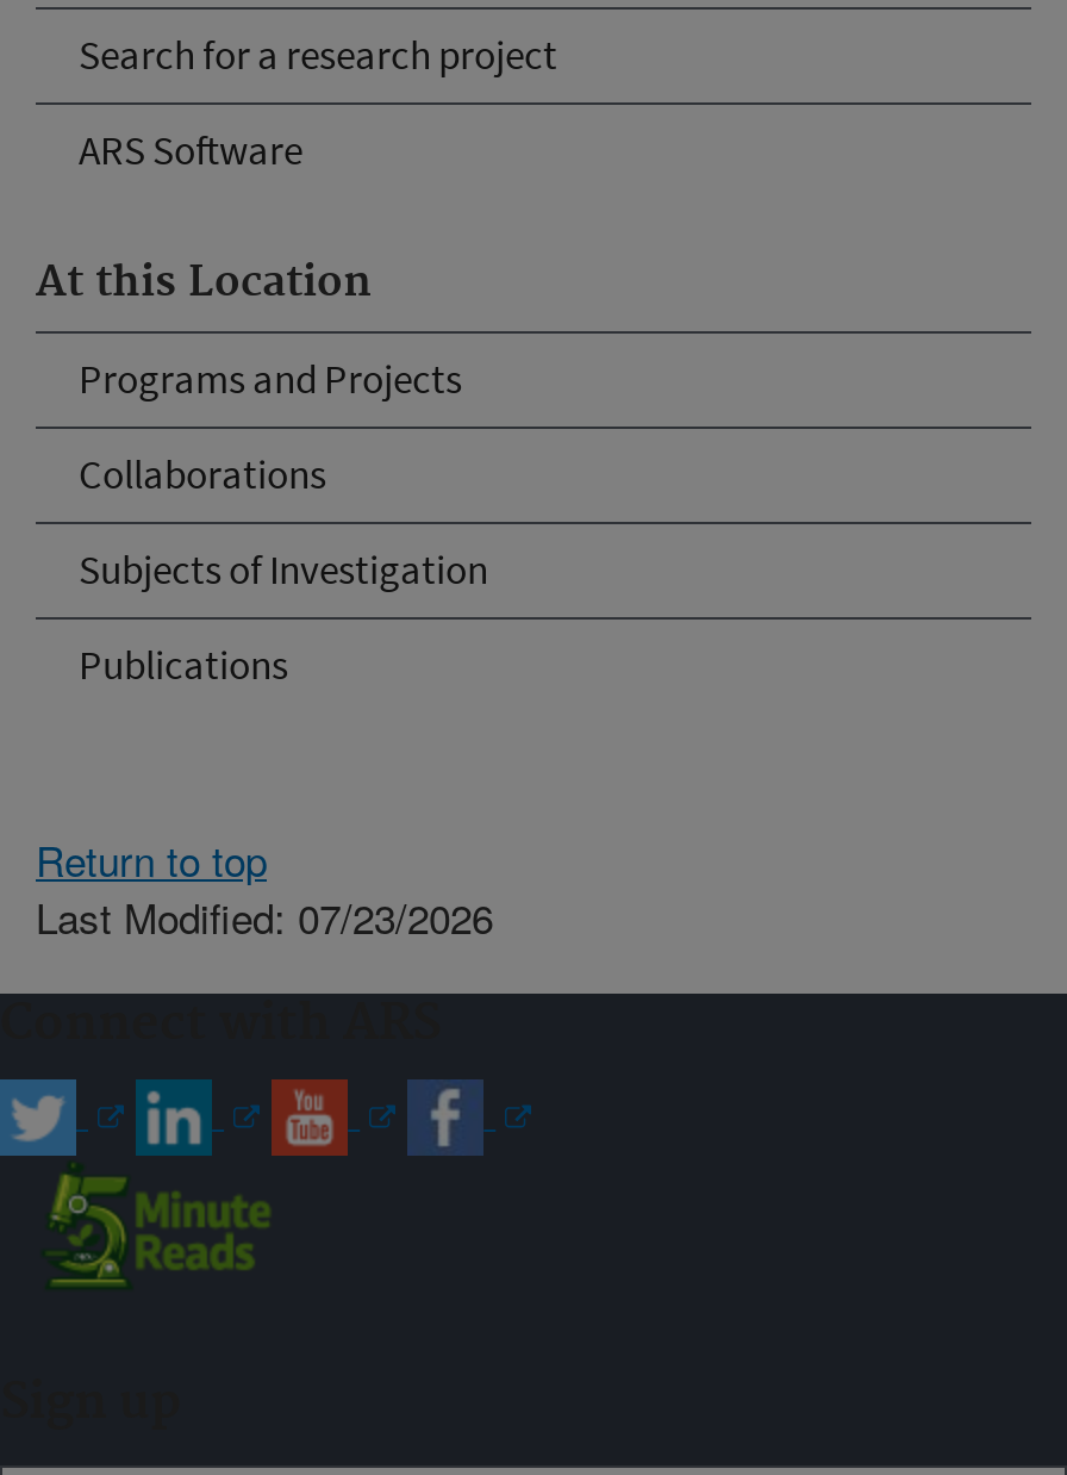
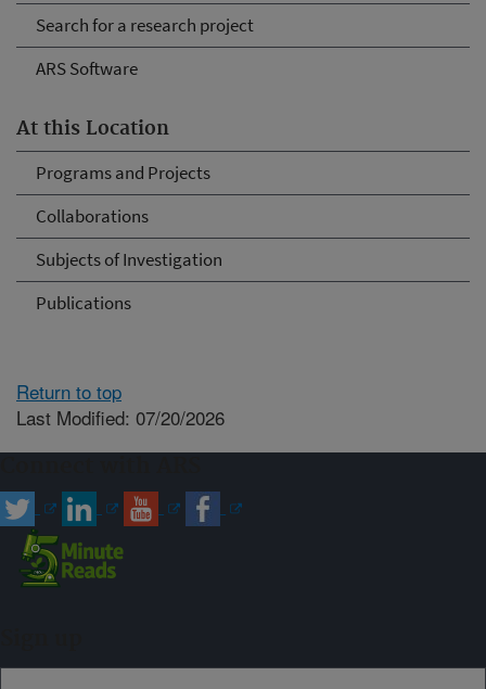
- Last Modified: 07/23/2026
+ Last Modified: 07/20/2026
